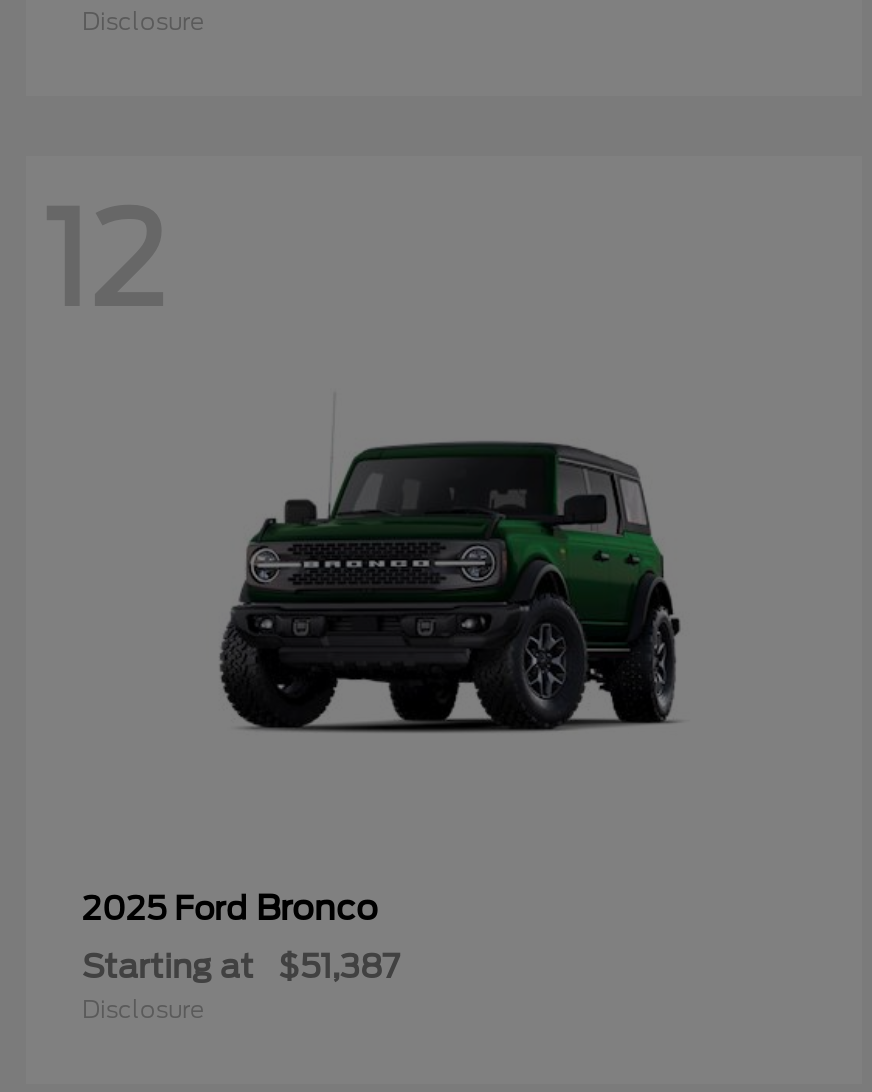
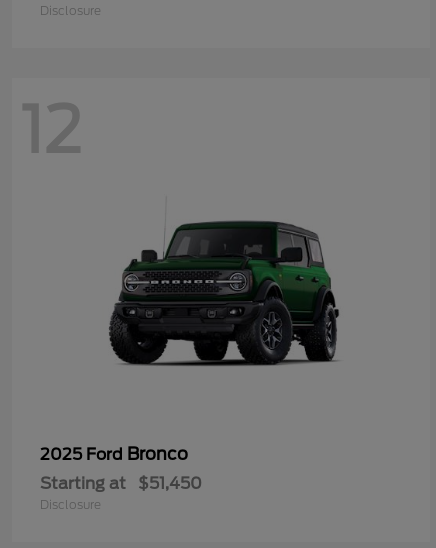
- Starting at $51,387
+ Starting at $51,450
